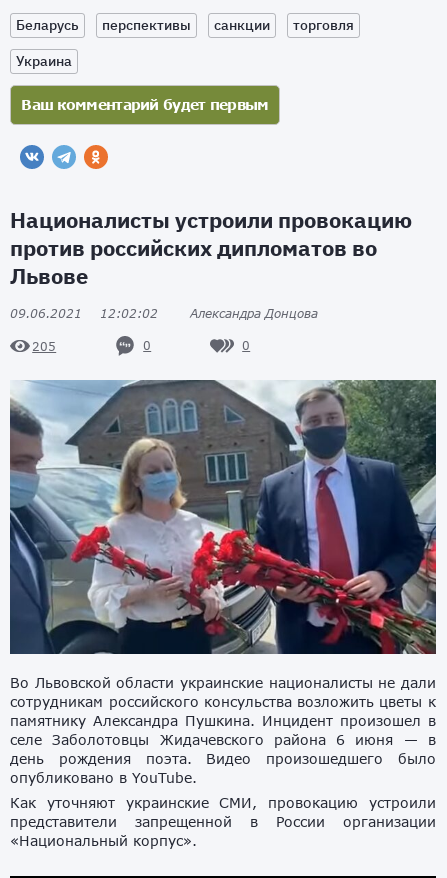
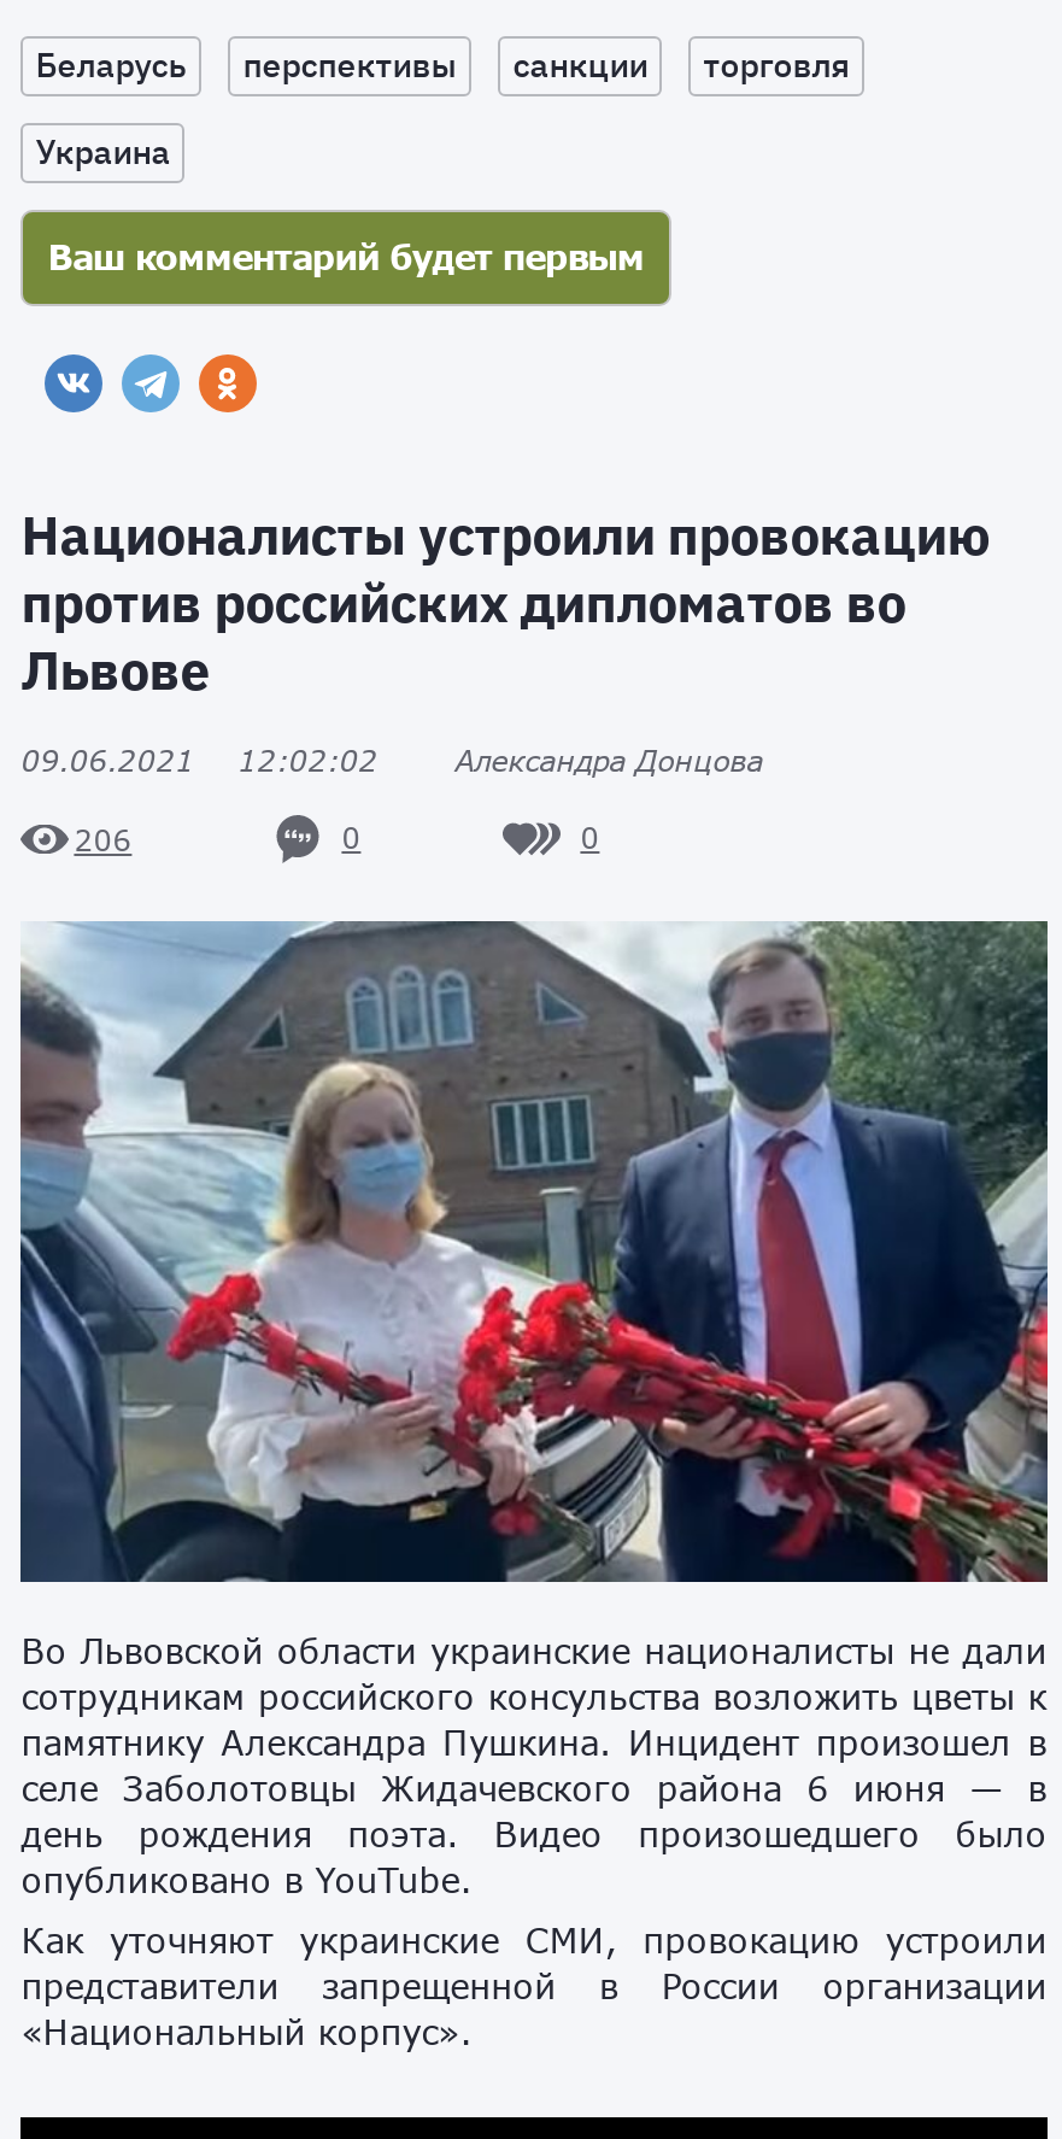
- 205
+ 206
